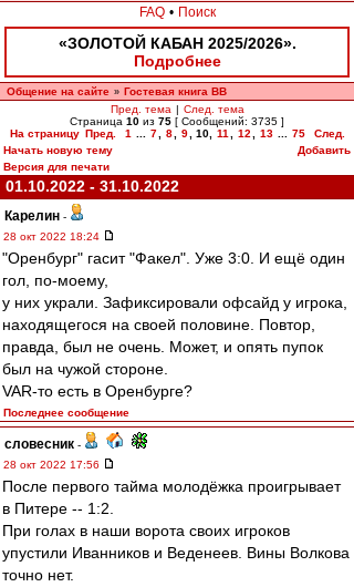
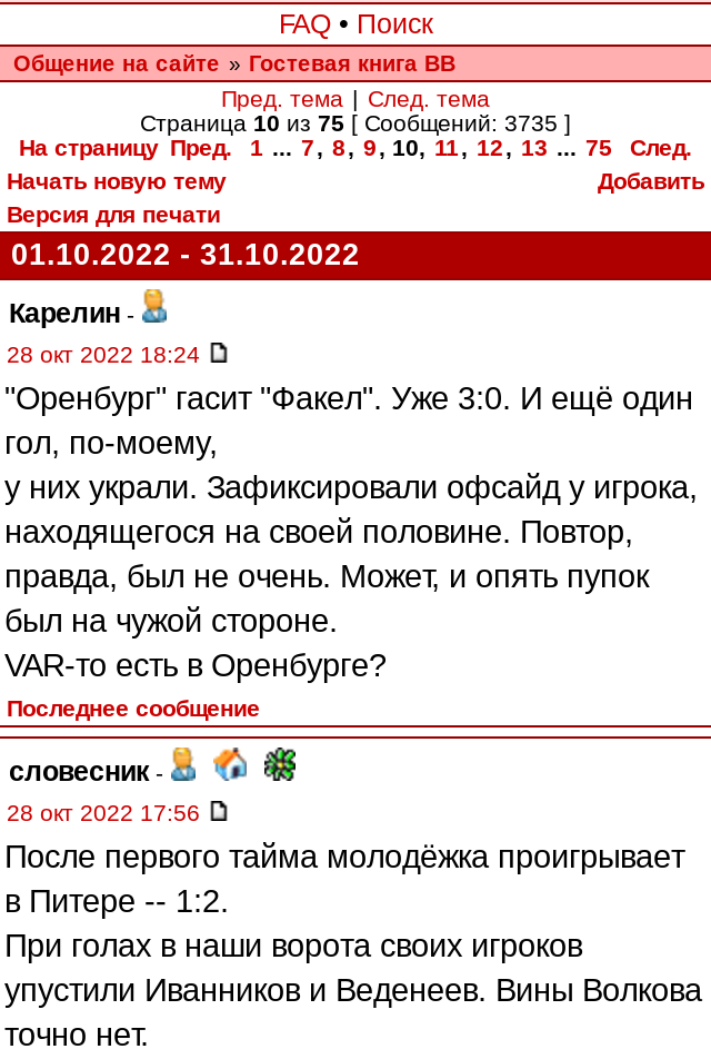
- «ЗОЛОТОЙ КАБАН 2025/2026».
- Подробнее
